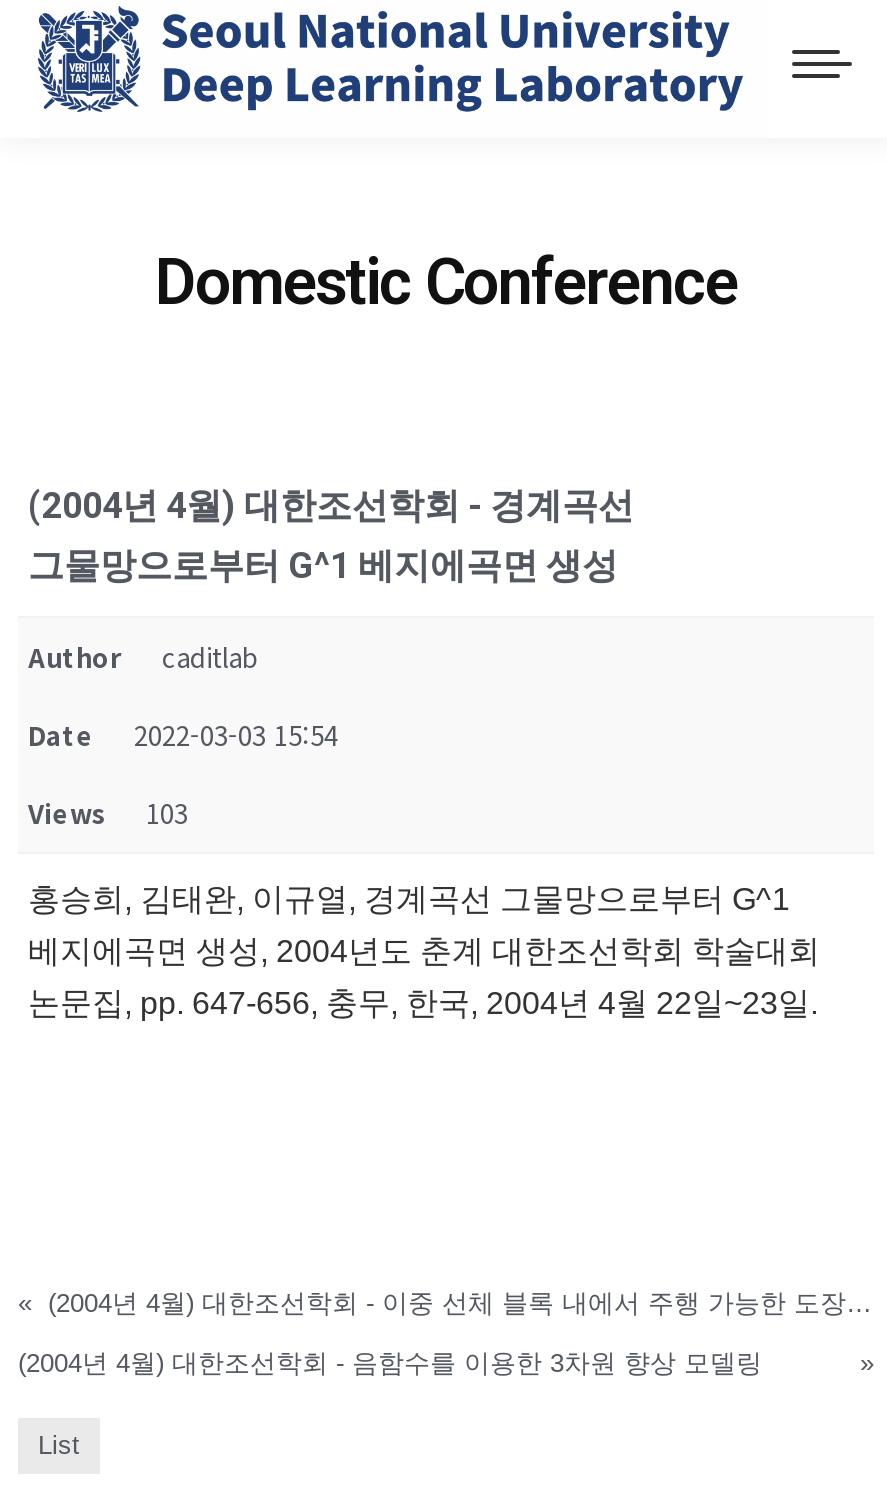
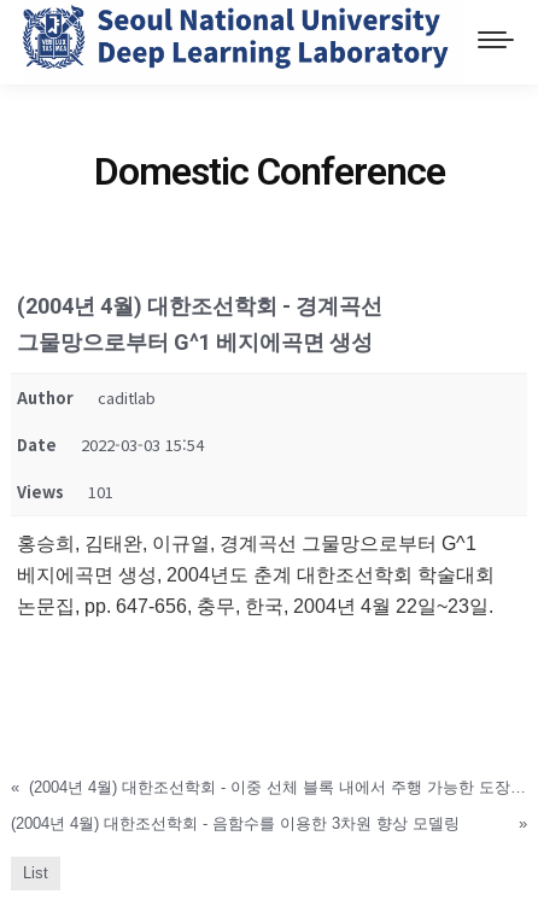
- Views 103
+ Views 101
